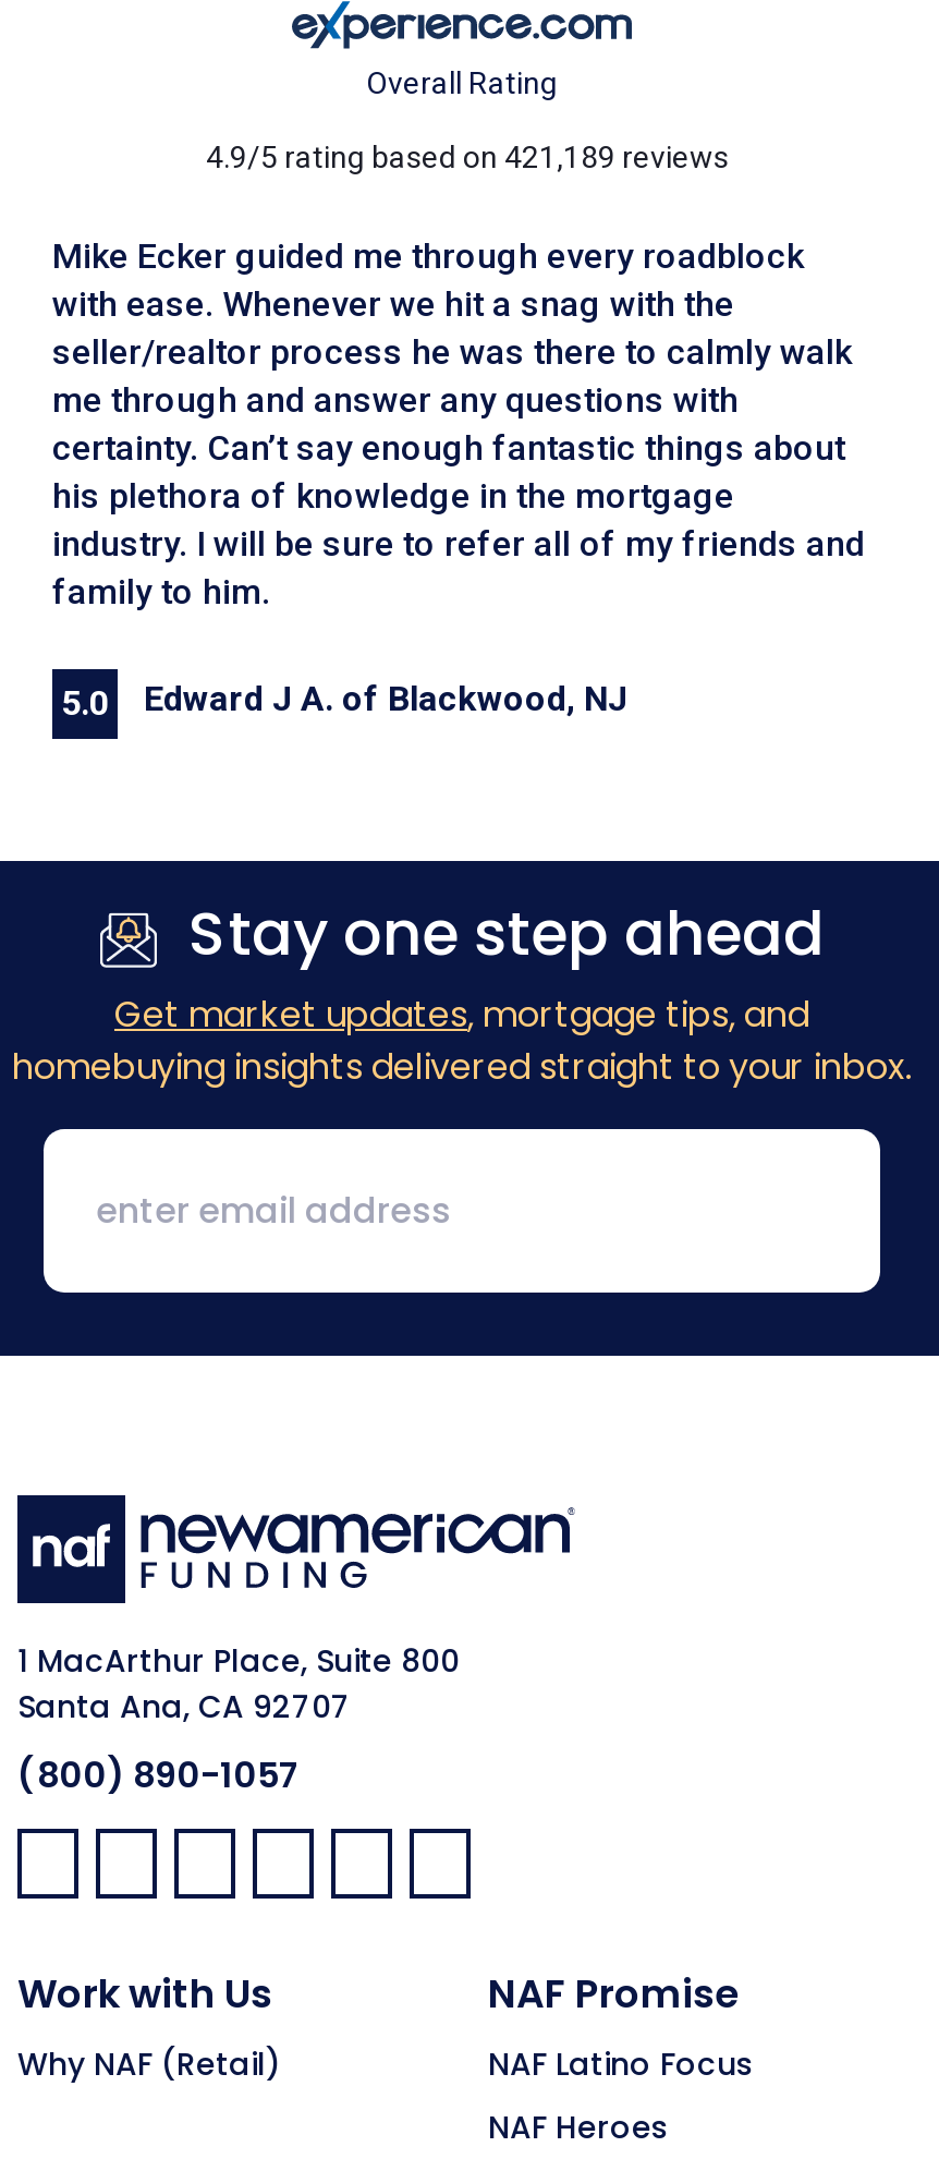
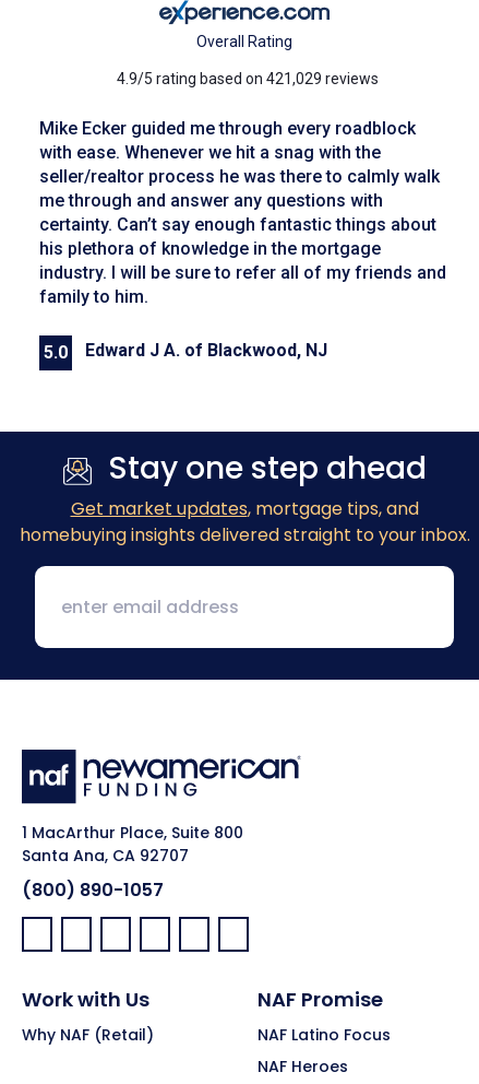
- 4.9/5 rating based on 421,189 reviews
+ 4.9/5 rating based on 421,029 reviews
